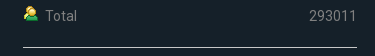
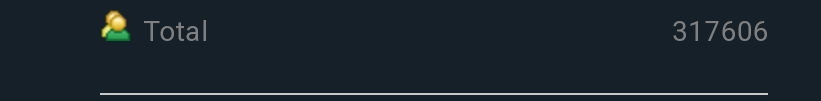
- 293011
+ 317606
